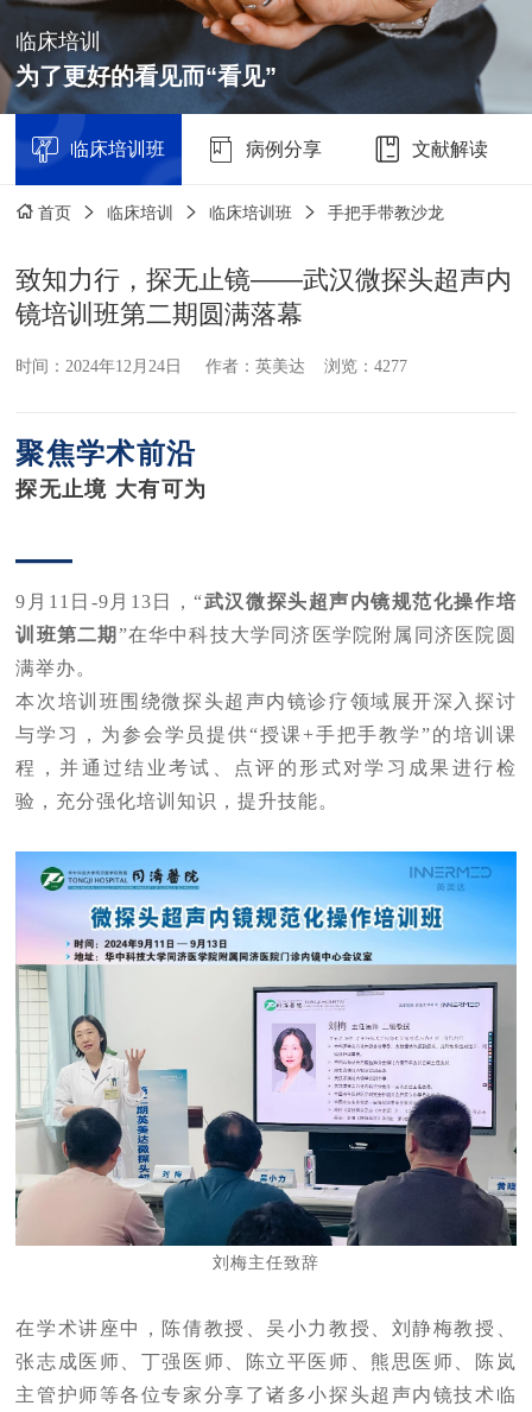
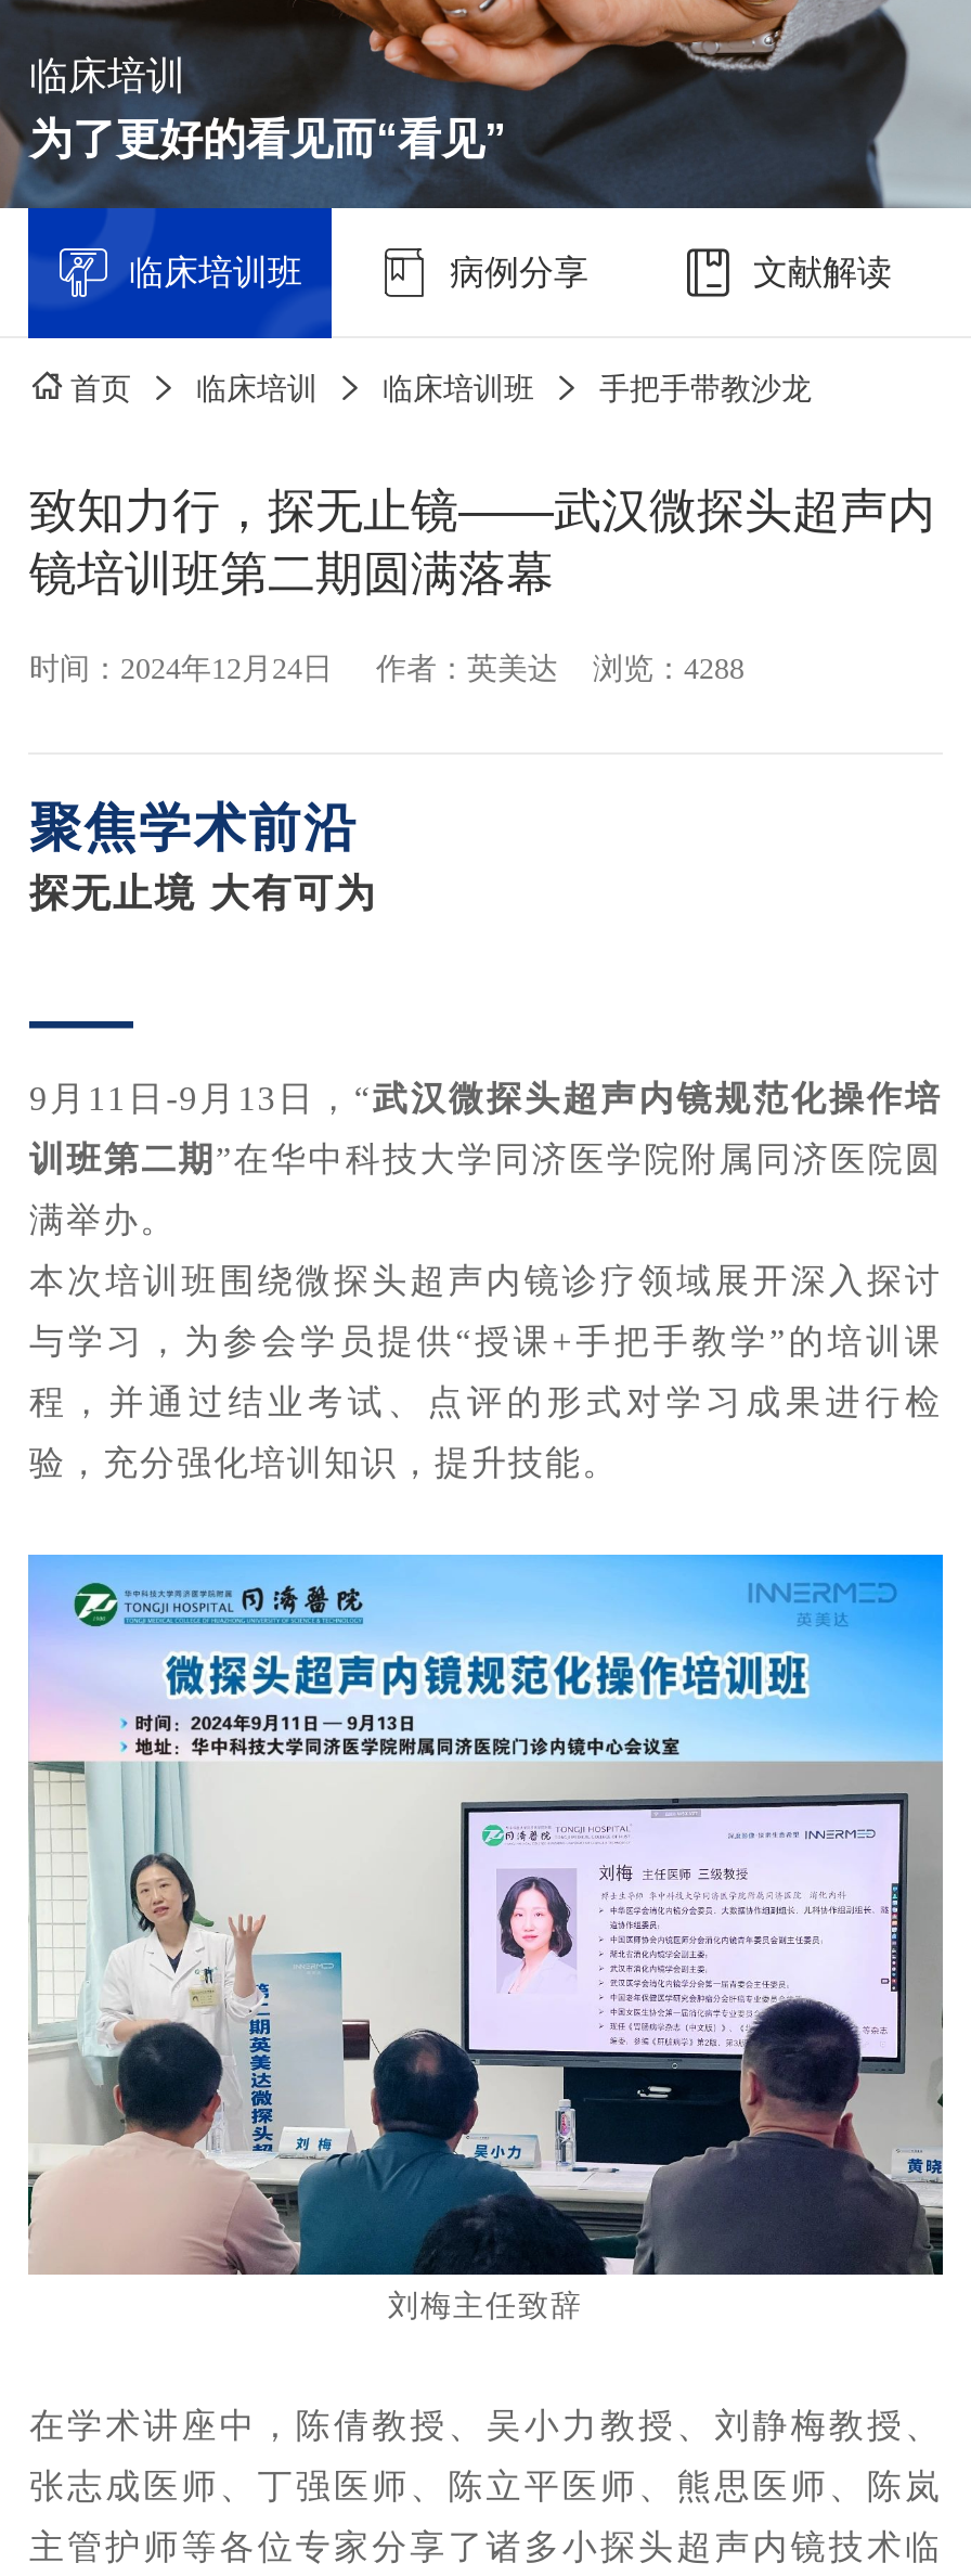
- 时间：2024年12月24日 作者：英美达 浏览：4277
+ 时间：2024年12月24日 作者：英美达 浏览：4288
